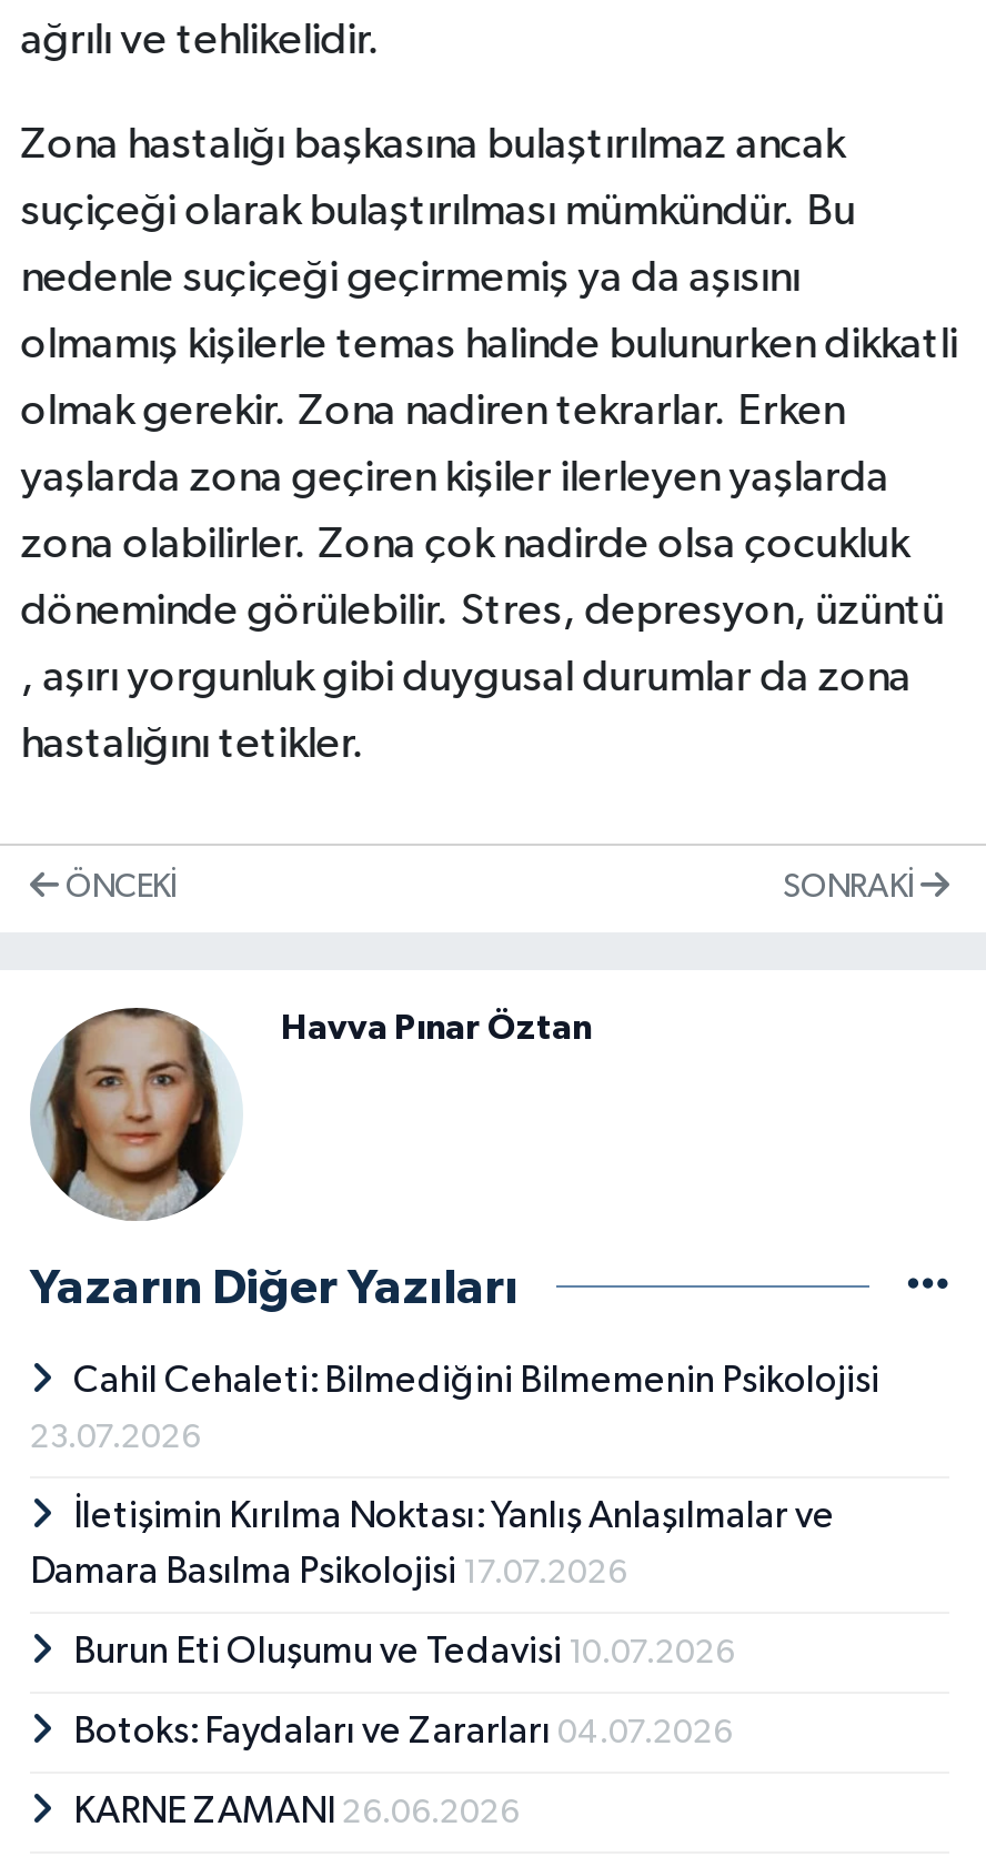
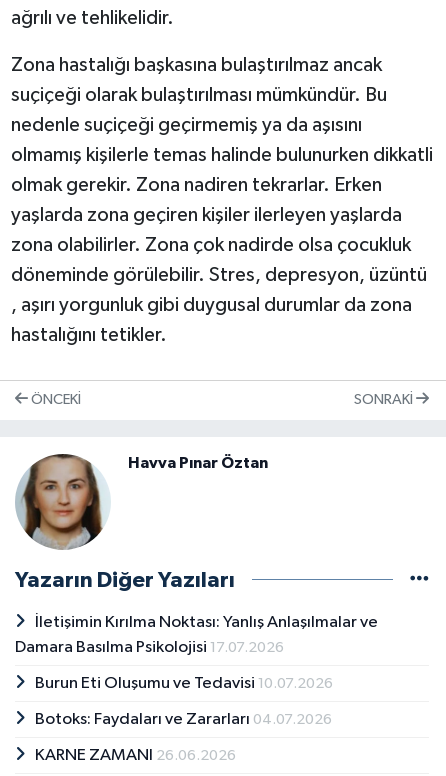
- Cahil Cehaleti: Bilmediğini Bilmemenin Psikolojisi
- 23.07.2026
